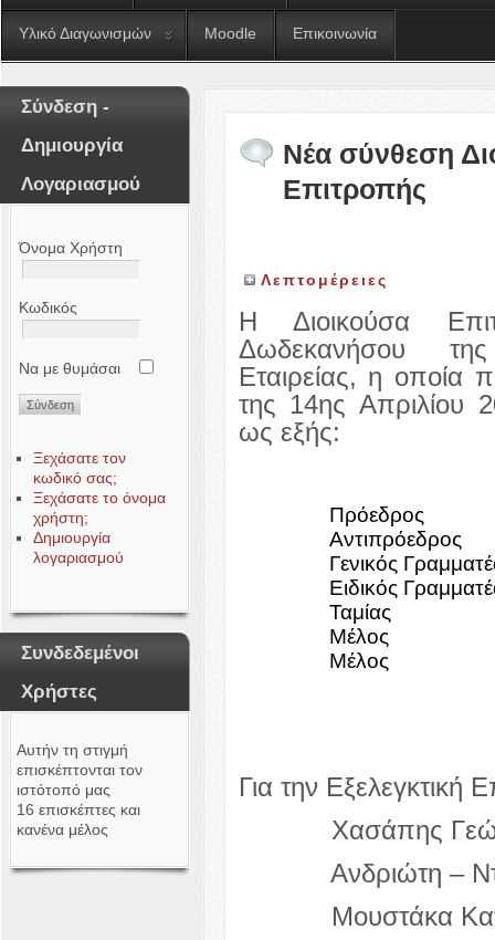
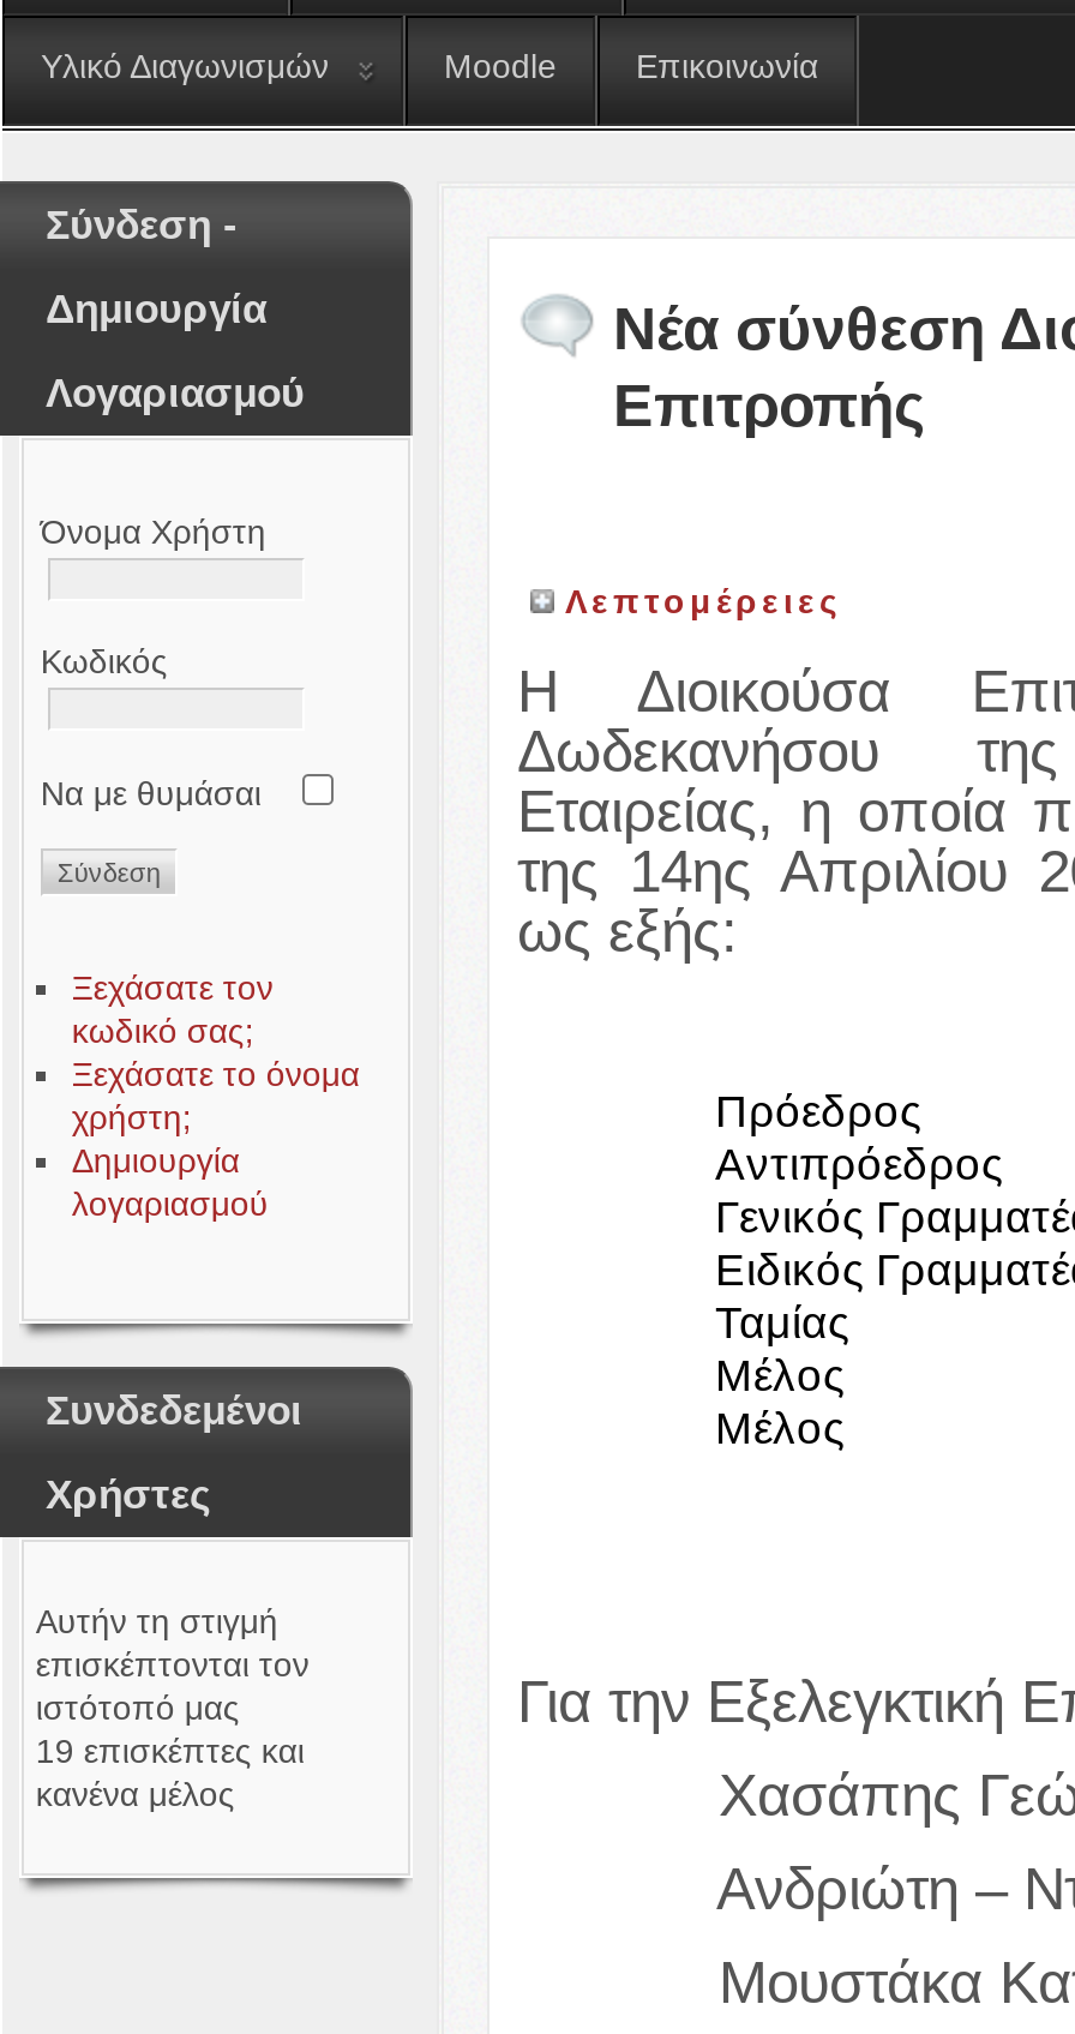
- 16 επισκέπτες και
+ 19 επισκέπτες και
